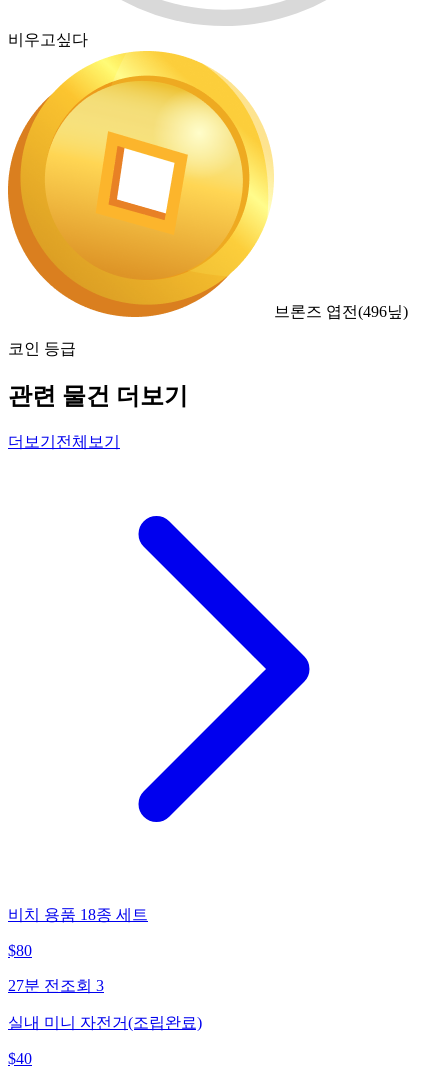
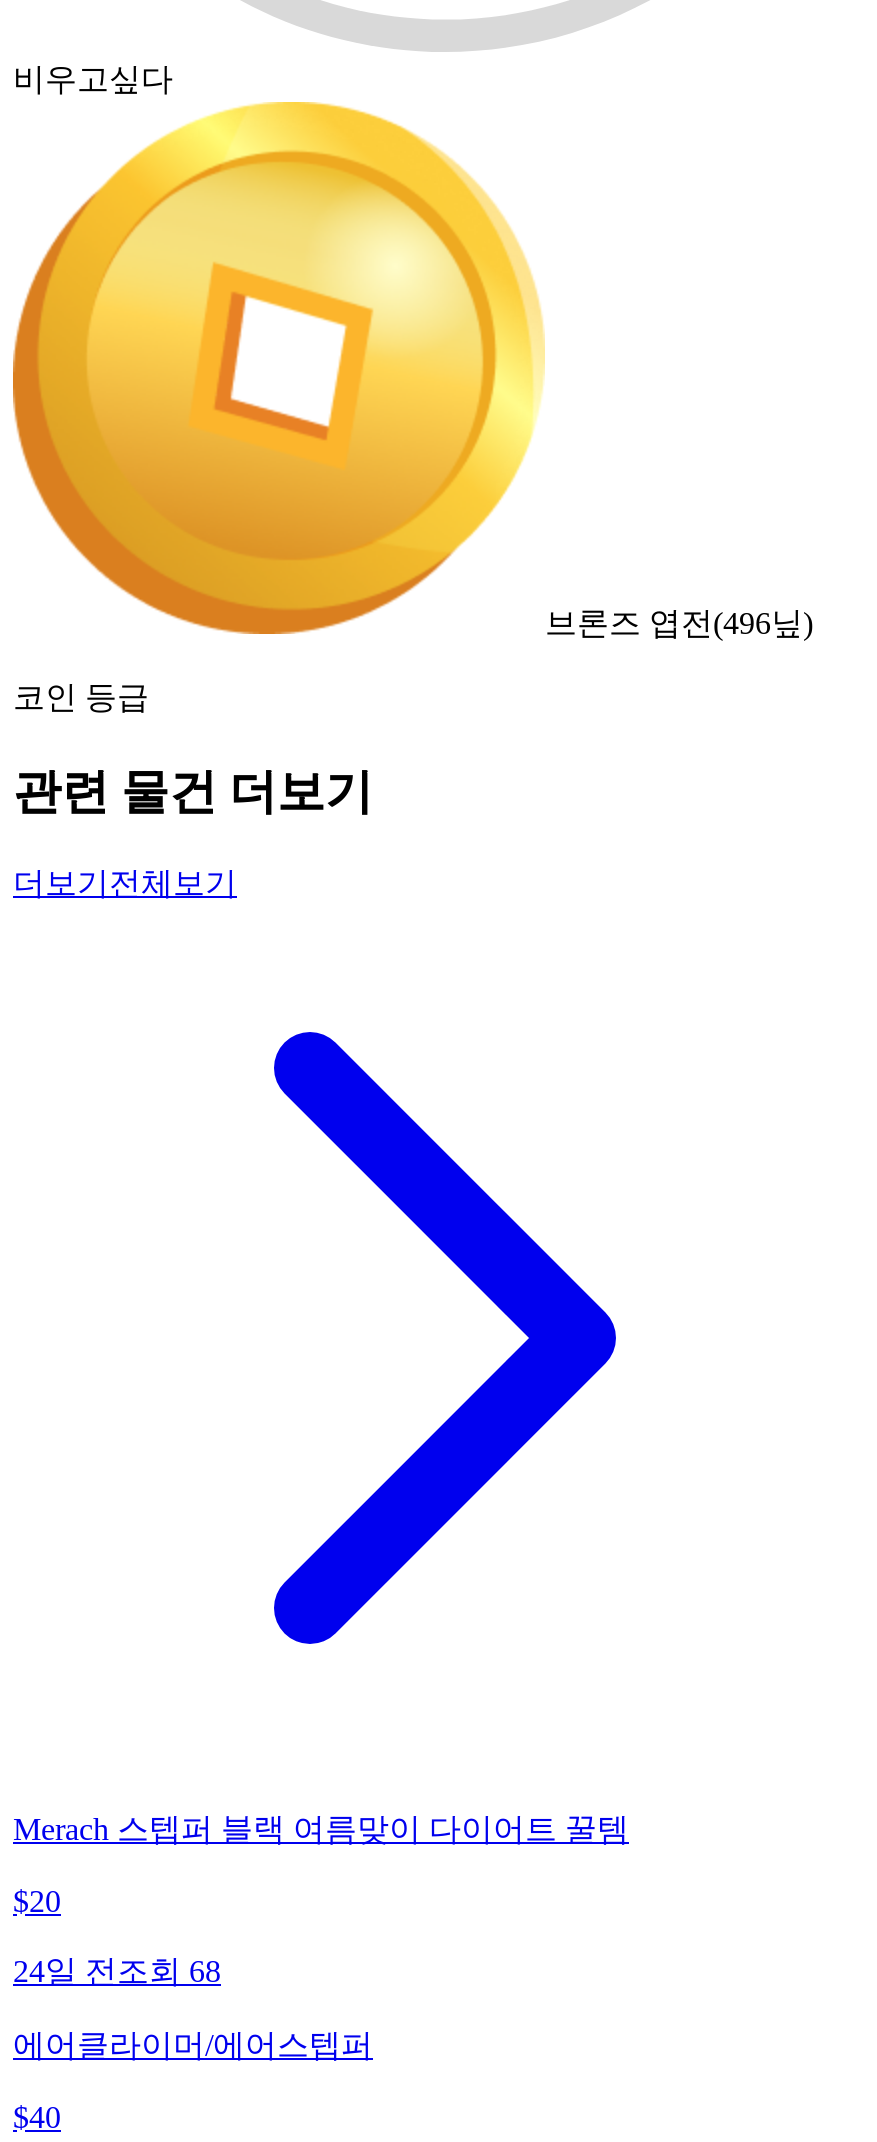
- 비치 용품 18종 세트
+ Merach 스텝퍼 블랙 여름맞이 다이어트 꿀템

- $80
+ $20

- 27분 전 조회 3
+ 24일 전 조회 68

- 실내 미니 자전거(조립완료)
+ 에어클라이머/에어스텝퍼
